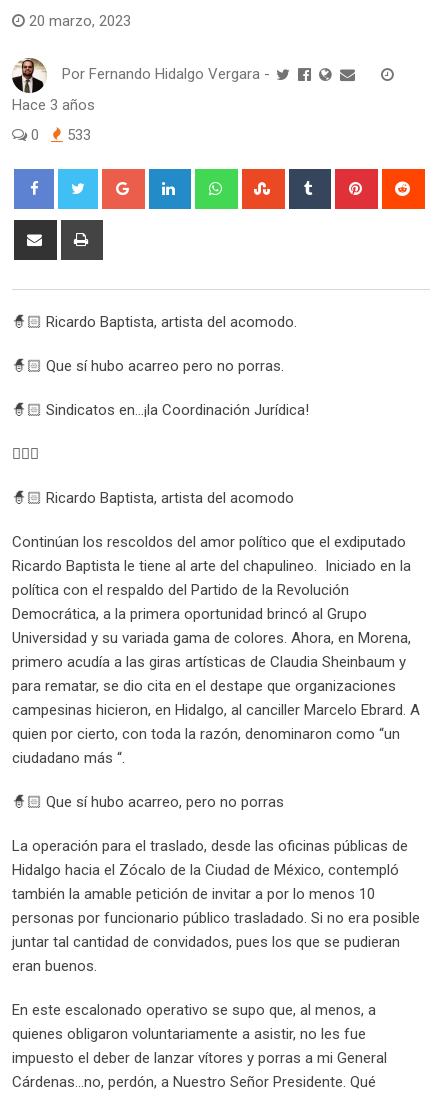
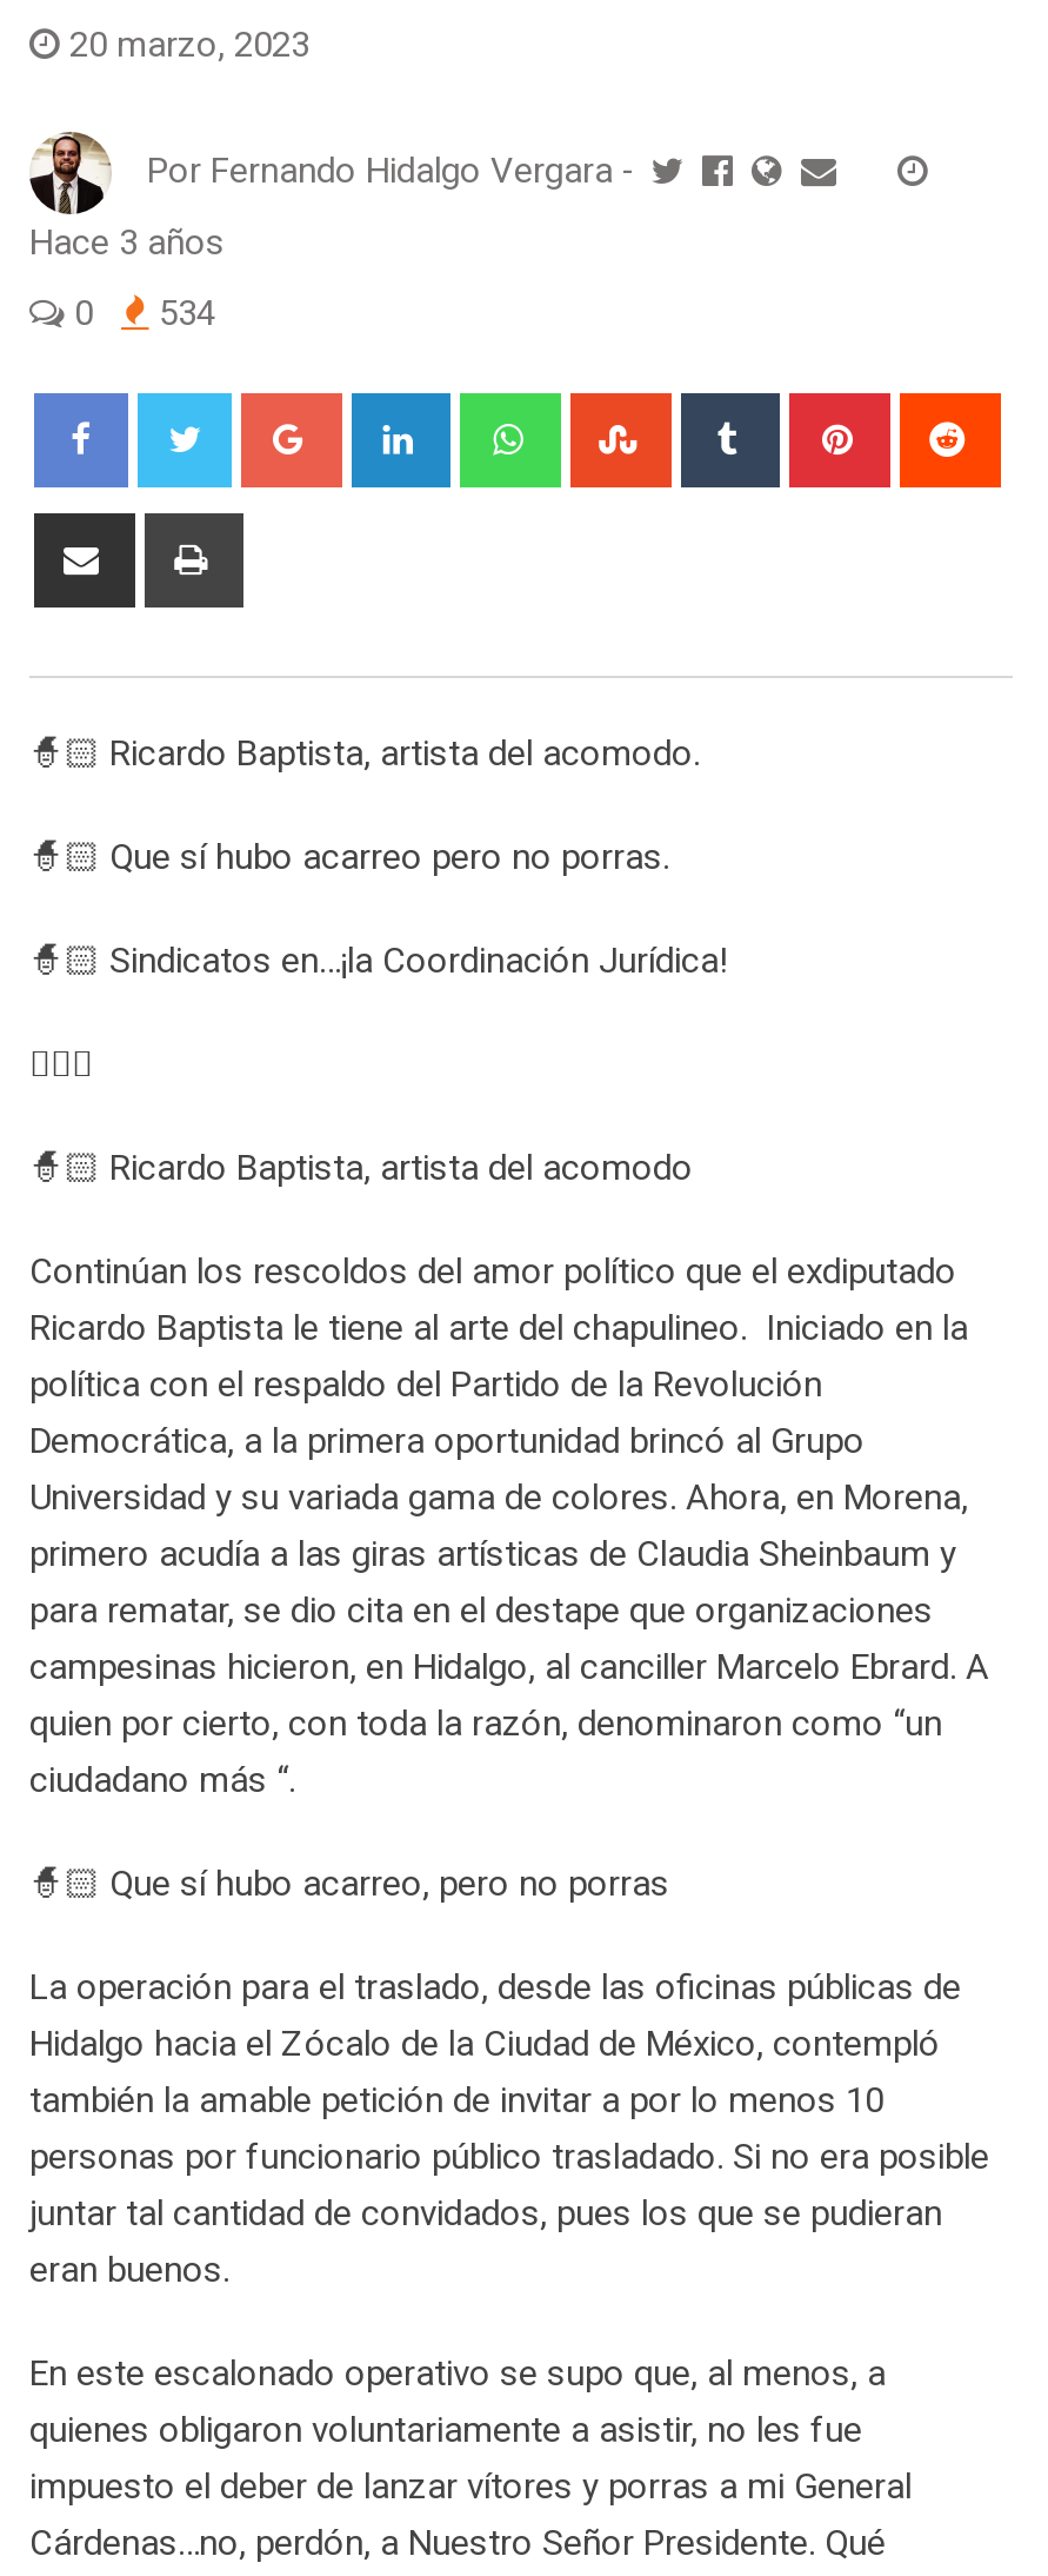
- 0 533
+ 0 534
